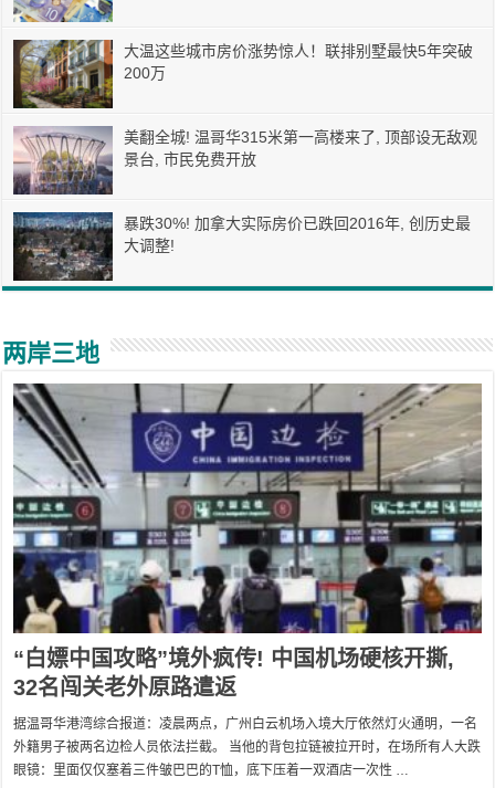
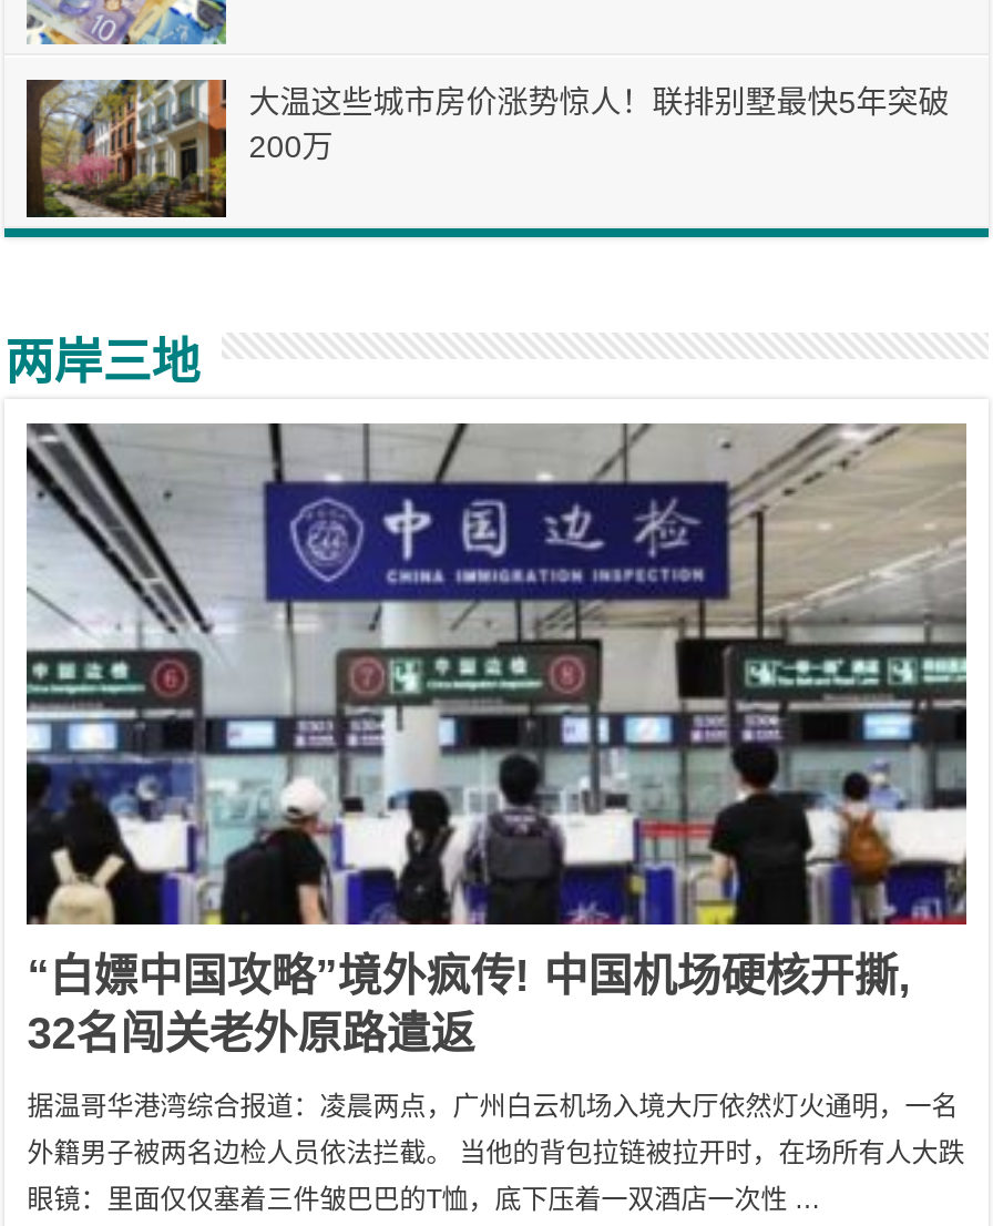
- [image]
- 美翻全城! 温哥华315米第一高楼来了, 顶部设无敌观
- 景台, 市民免费开放

- [image]
- 暴跌30%! 加拿大实际房价已跌回2016年, 创历史最
- 大调整!
